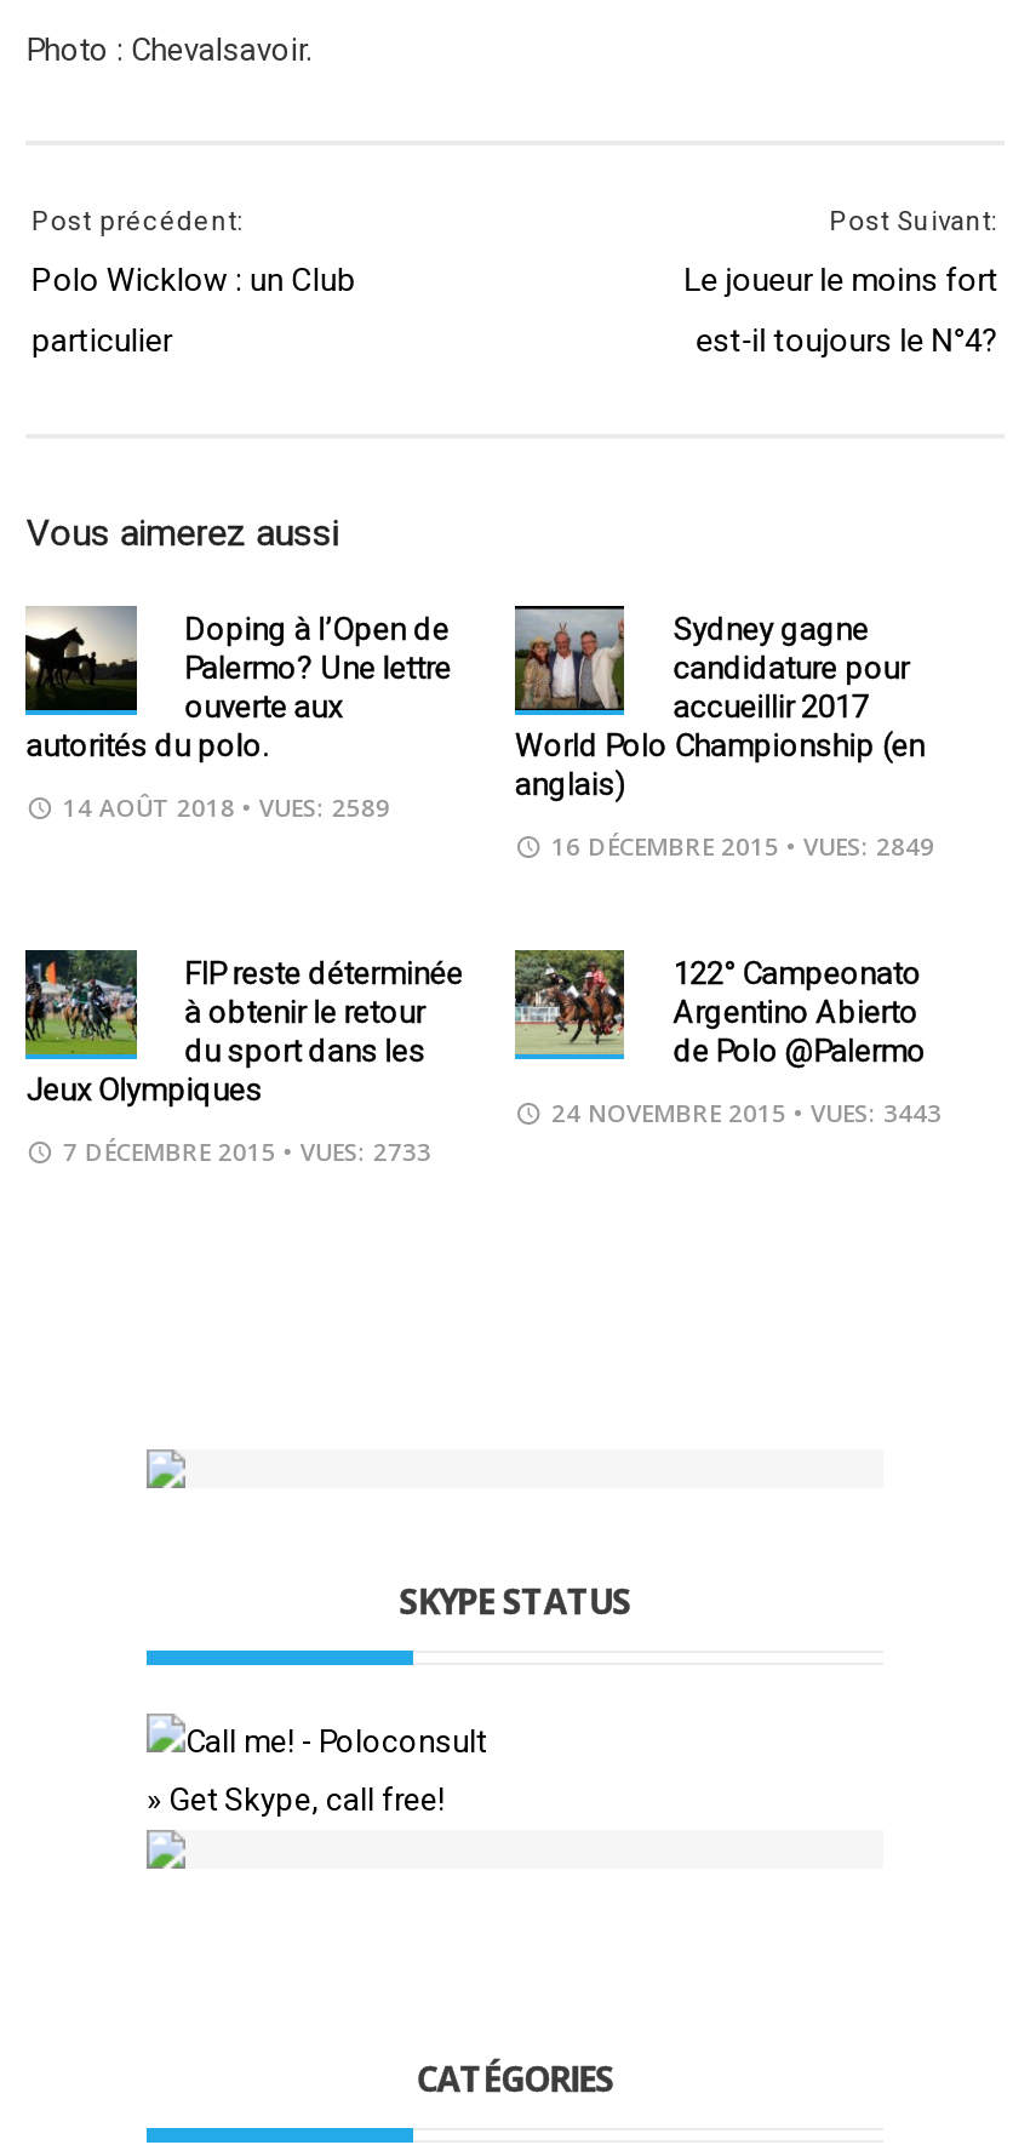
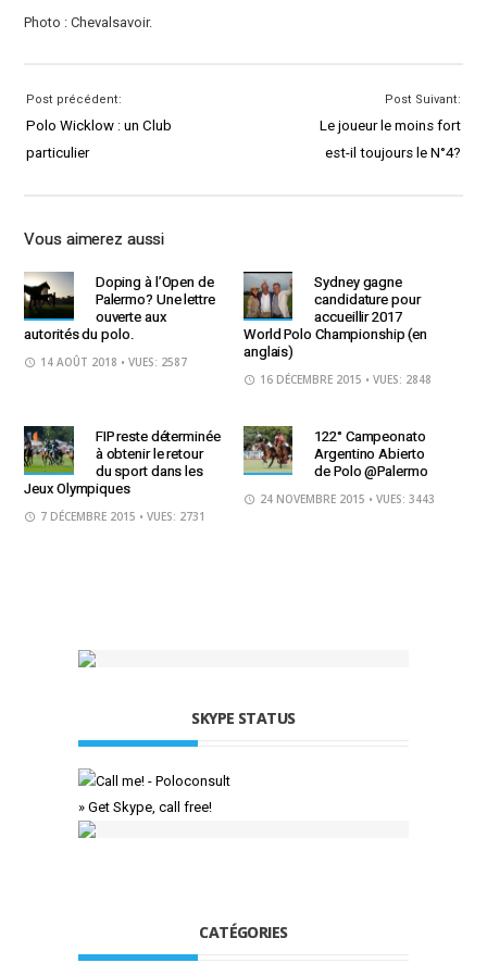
- 14 AOÛT 2018 • VUES: 2589
+ 14 AOÛT 2018 • VUES: 2587

- 16 DÉCEMBRE 2015 • VUES: 2849
+ 16 DÉCEMBRE 2015 • VUES: 2848

- 7 DÉCEMBRE 2015 • VUES: 2733
+ 7 DÉCEMBRE 2015 • VUES: 2731
